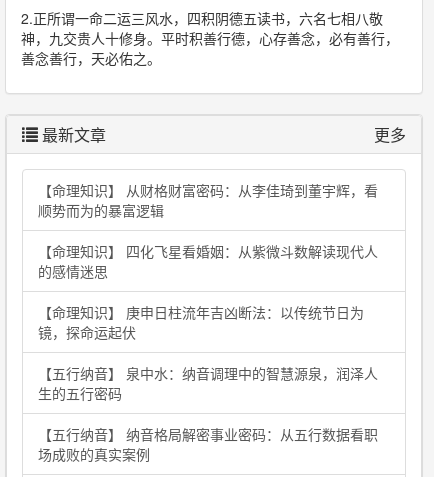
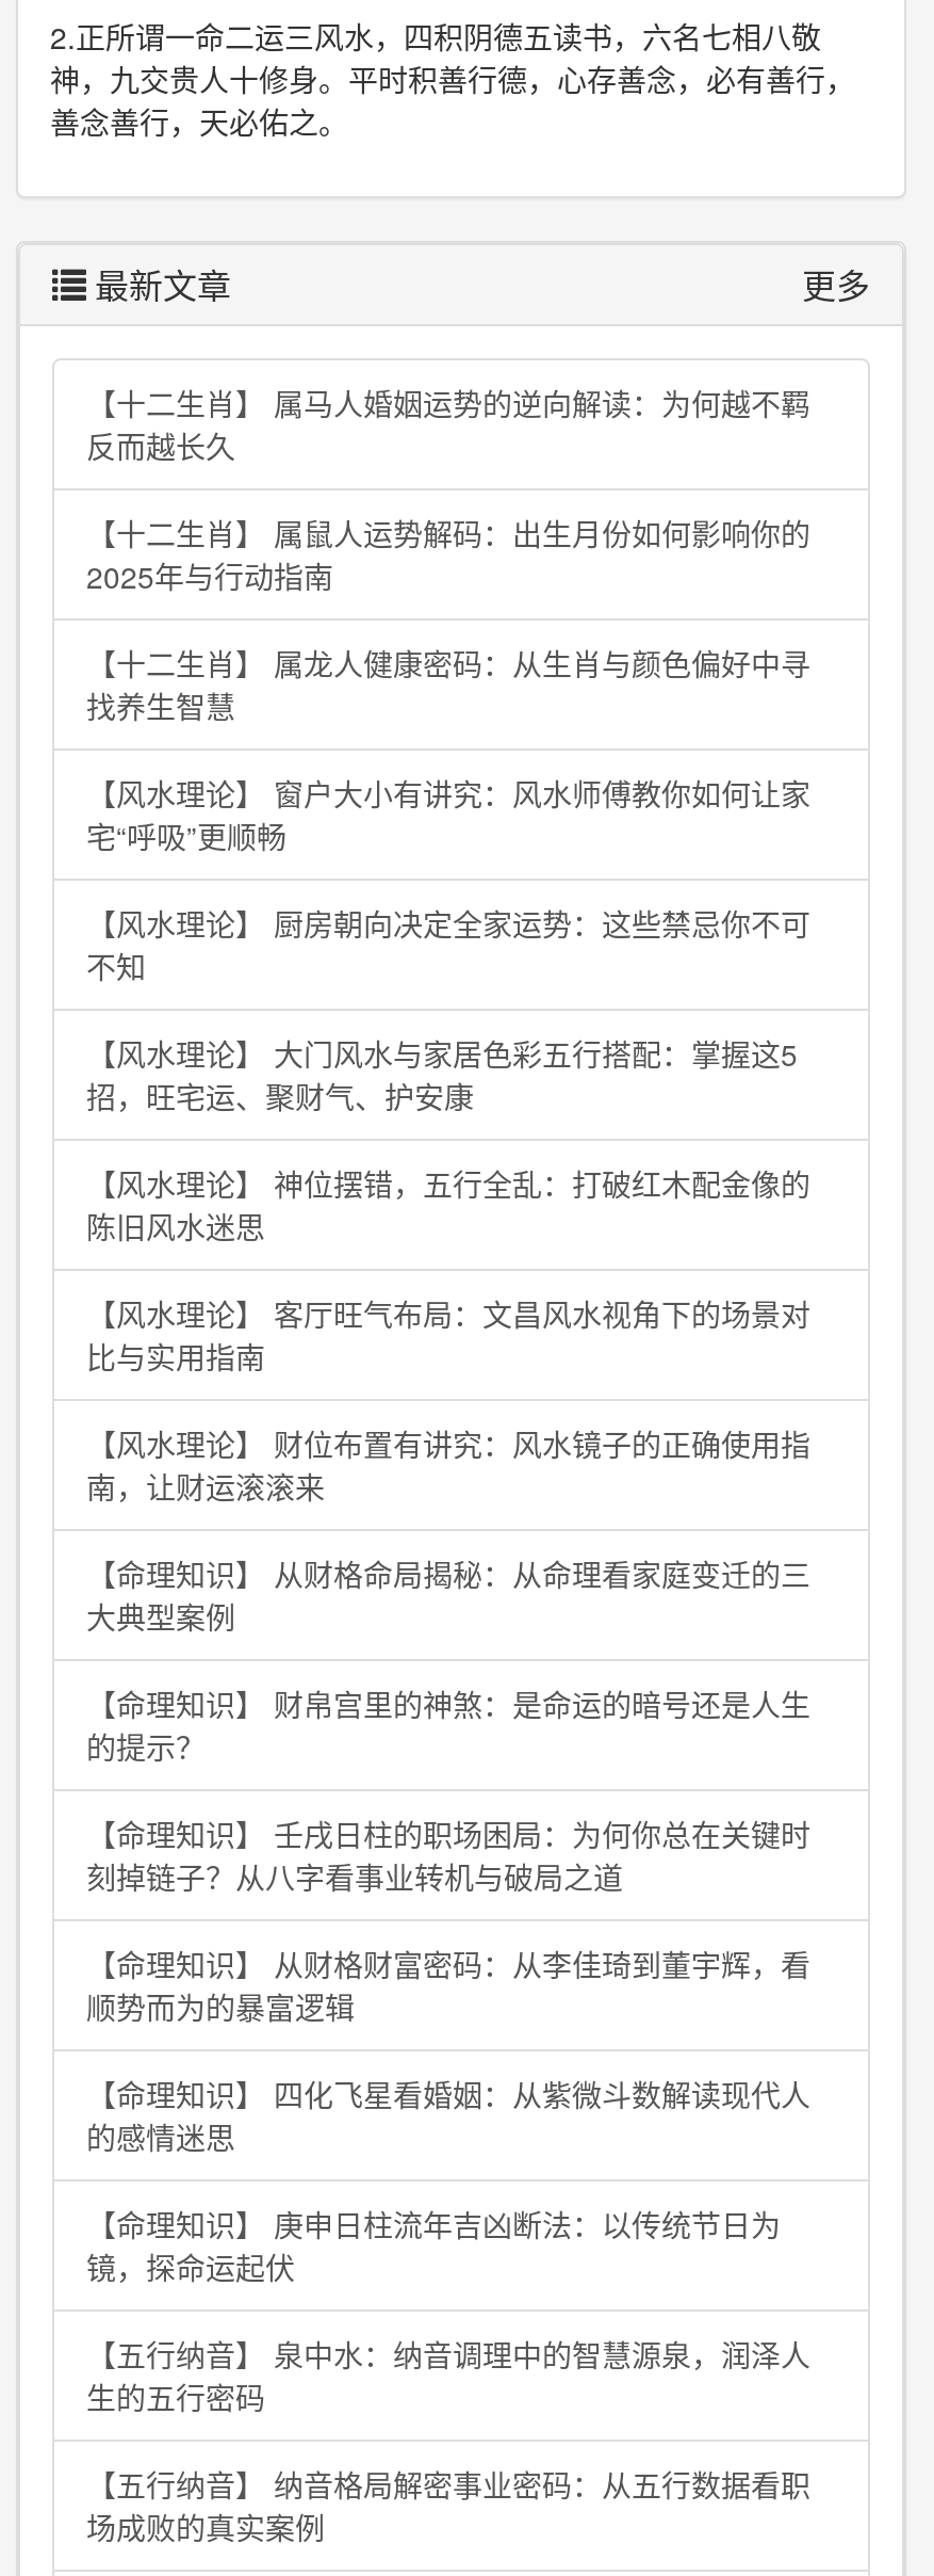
+ 【十二生肖】 属马人婚姻运势的逆向解读：为何越不羁
+ 反而越长久
+ 【十二生肖】 属鼠人运势解码：出生月份如何影响你的
+ 2025年与行动指南
+ 【十二生肖】 属龙人健康密码：从生肖与颜色偏好中寻
+ 找养生智慧
+ 【风水理论】 窗户大小有讲究：风水师傅教你如何让家
+ 宅“呼吸”更顺畅
+ 【风水理论】 厨房朝向决定全家运势：这些禁忌你不可
+ 不知
+ 【风水理论】 大门风水与家居色彩五行搭配：掌握这5
+ 招，旺宅运、聚财气、护安康
+ 【风水理论】 神位摆错，五行全乱：打破红木配金像的
+ 陈旧风水迷思
+ 【风水理论】 客厅旺气布局：文昌风水视角下的场景对
+ 比与实用指南
+ 【风水理论】 财位布置有讲究：风水镜子的正确使用指
+ 南，让财运滚滚来
+ 【命理知识】 从财格命局揭秘：从命理看家庭变迁的三
+ 大典型案例
+ 【命理知识】 财帛宫里的神煞：是命运的暗号还是人生
+ 的提示？
+ 【命理知识】 壬戌日柱的职场困局：为何你总在关键时
+ 刻掉链子？从八字看事业转机与破局之道
